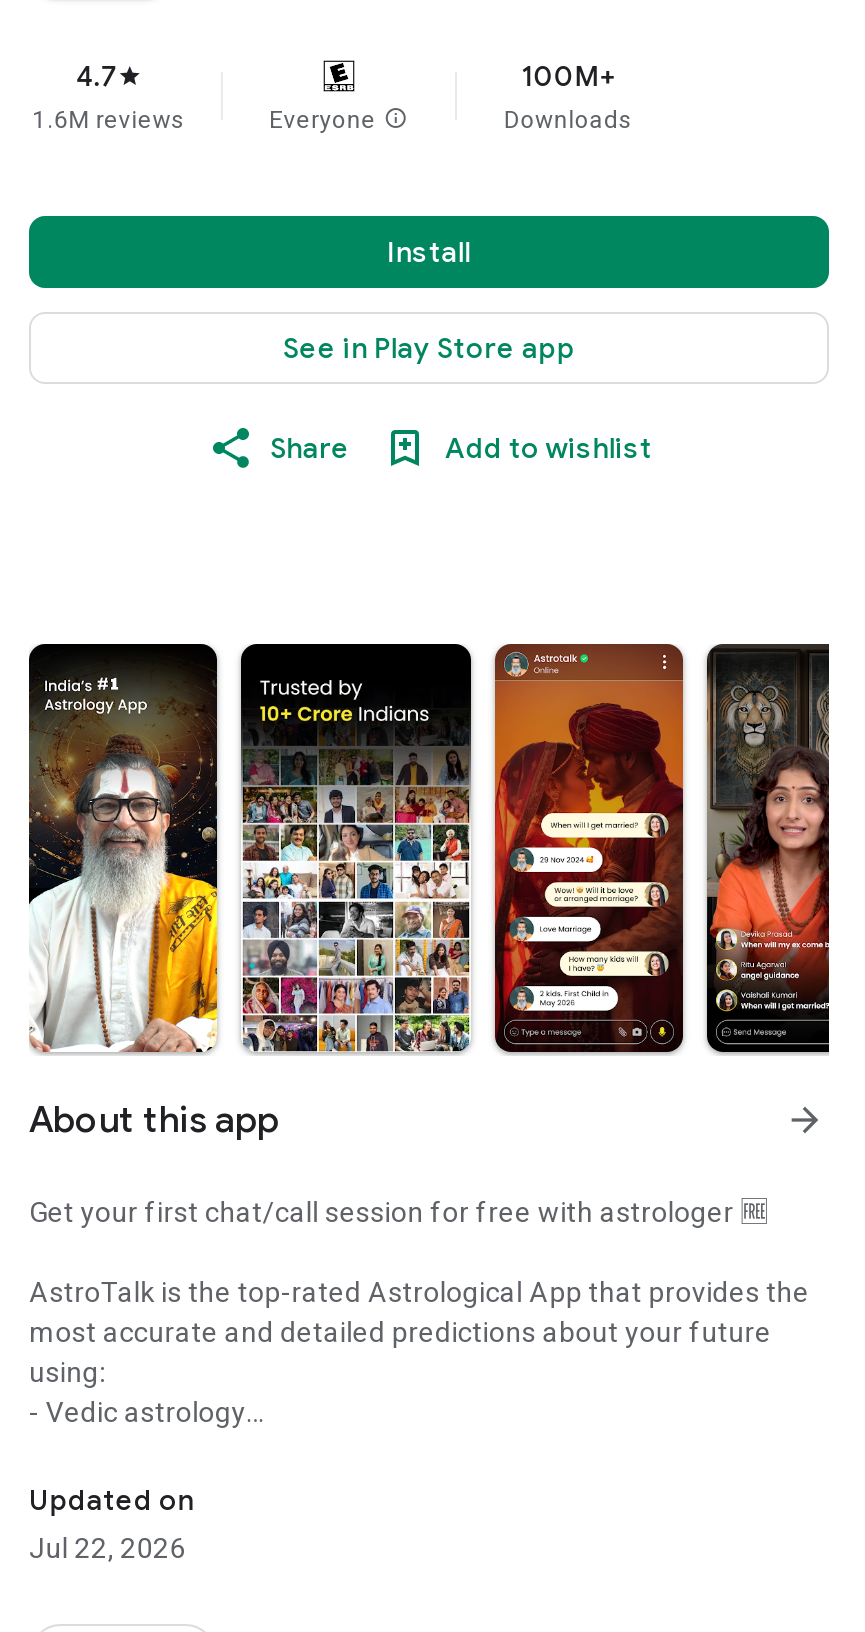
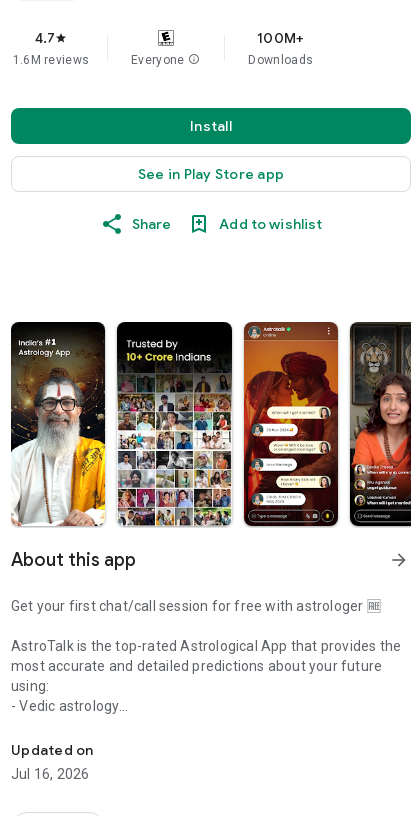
- Jul 22, 2026
+ Jul 16, 2026
